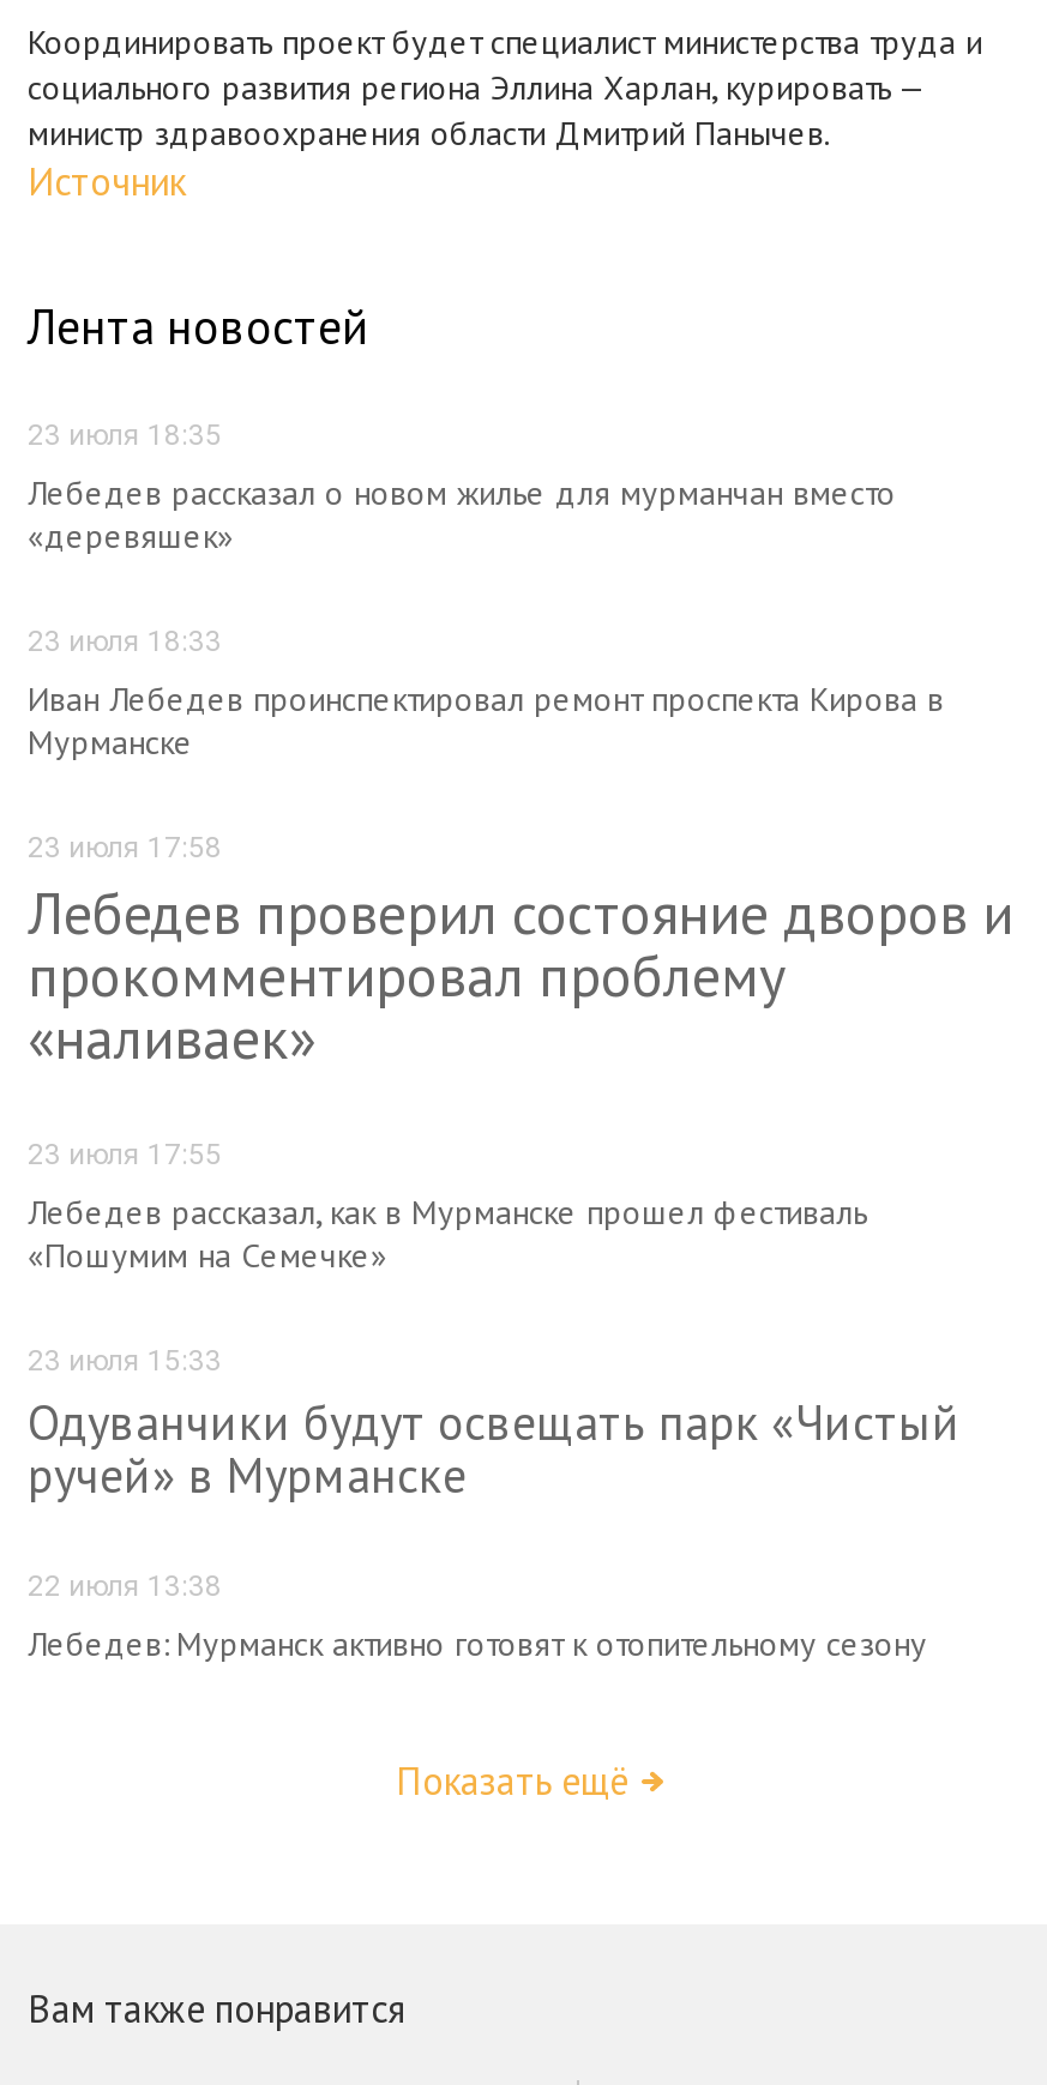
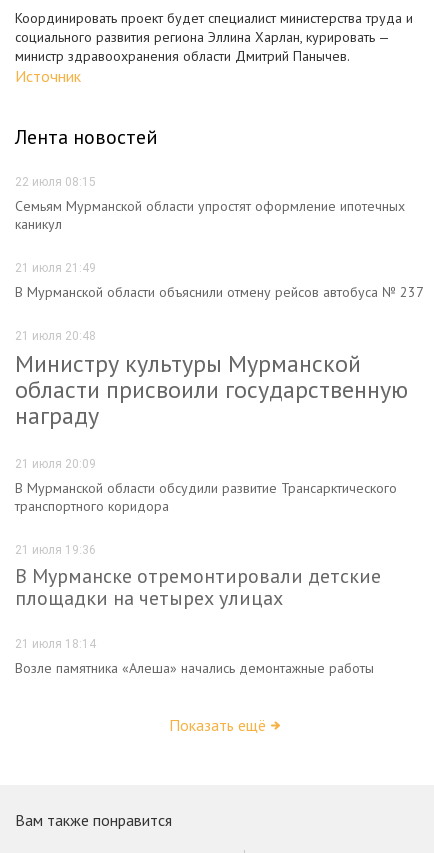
- 23 июля 18:35
- Лебедев рассказал о новом жилье для мурманчан вместо
- «деревяшек»
+ 22 июля 08:15
+ Семьям Мурманской области упростят оформление ипотечных
+ каникул

- 23 июля 18:33
- Иван Лебедев проинспектировал ремонт проспекта Кирова в
- Мурманске
+ 21 июля 21:49
+ В Мурманской области объяснили отмену рейсов автобуса № 237

- 23 июля 17:58
- Лебедев проверил состояние дворов и
- прокомментировал проблему
- «наливаек»
+ 21 июля 20:48
+ Министру культуры Мурманской
+ области присвоили государственную
+ награду

- 23 июля 17:55
- Лебедев рассказал, как в Мурманске прошел фестиваль
- «Пошумим на Семечке»
+ 21 июля 20:09
+ В Мурманской области обсудили развитие Трансарктического
+ транспортного коридора

- 23 июля 15:33
- Одуванчики будут освещать парк «Чистый
- ручей» в Мурманске
+ 21 июля 19:36
+ В Мурманске отремонтировали детские
+ площадки на четырех улицах

- 22 июля 13:38
- Лебедев: Мурманск активно готовят к отопительному сезону
+ 21 июля 18:14
+ Возле памятника «Алеша» начались демонтажные работы
